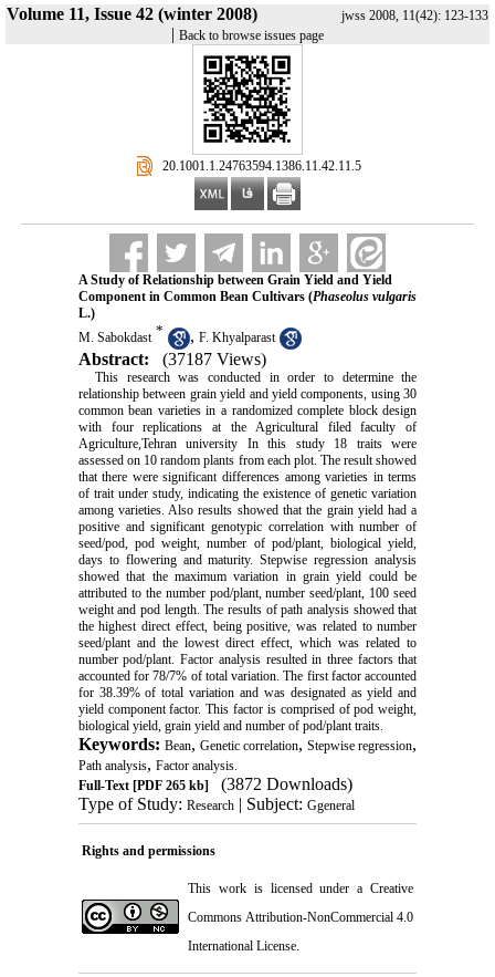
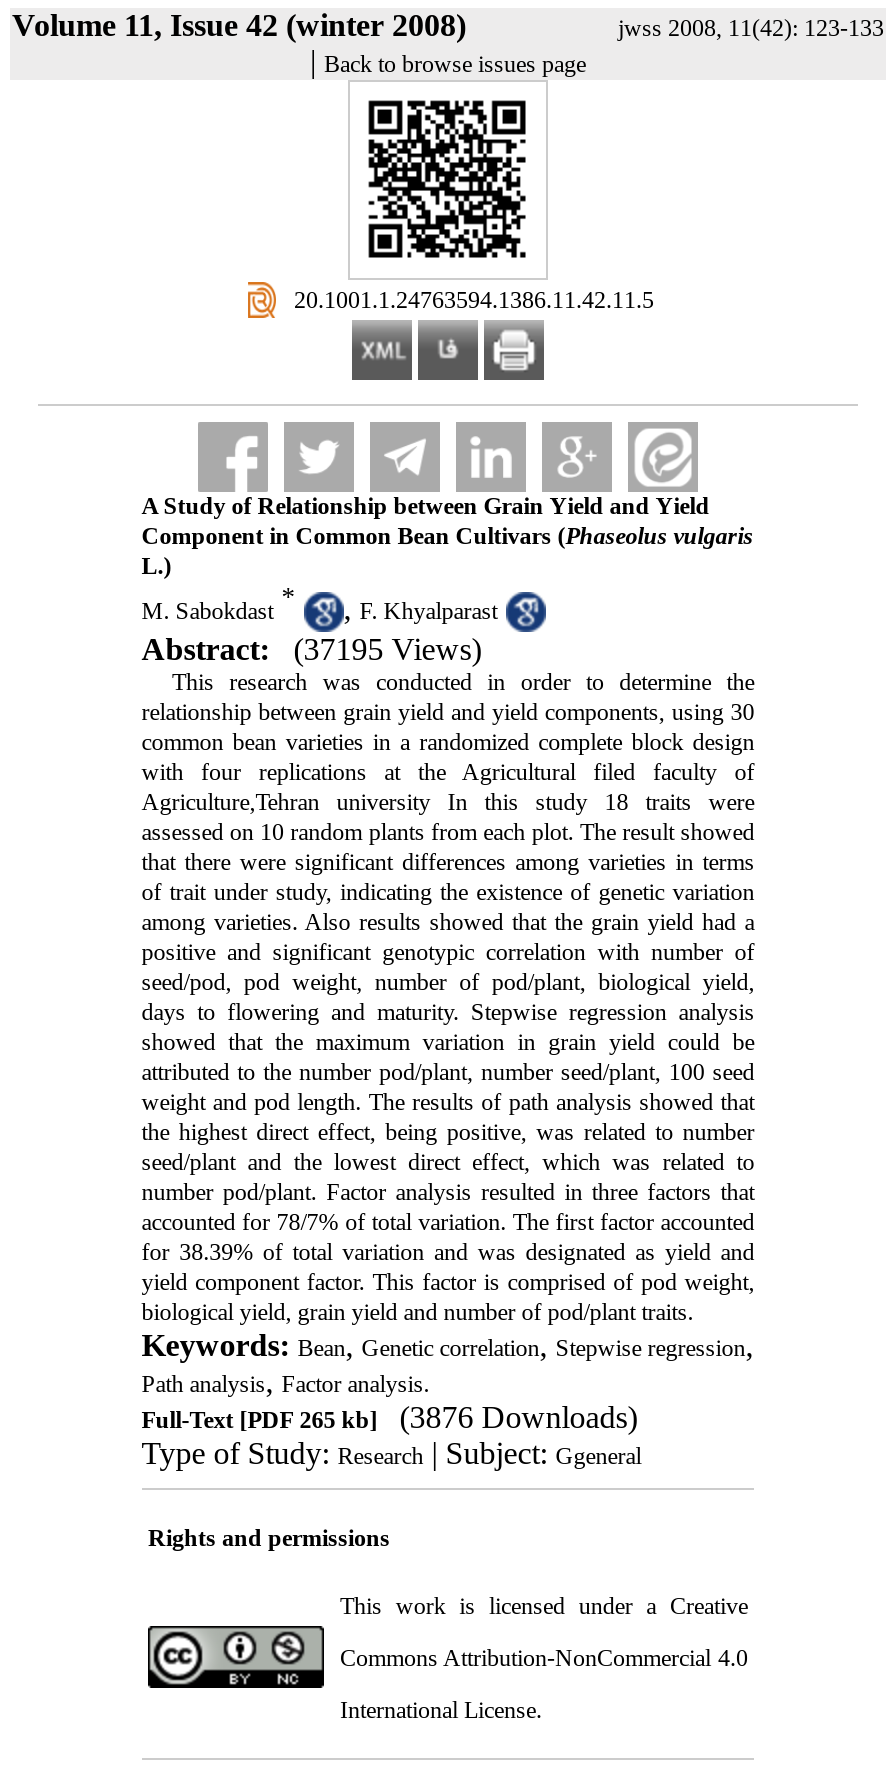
- Abstract: (37187 Views)
+ Abstract: (37195 Views)

- Full-Text [PDF 265 kb] (3872 Downloads)
+ Full-Text [PDF 265 kb] (3876 Downloads)
